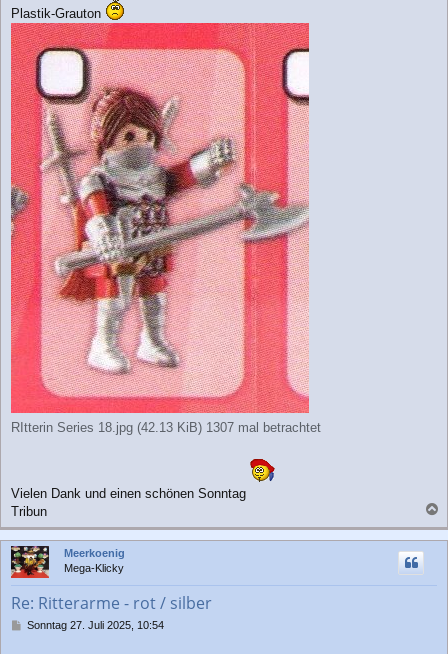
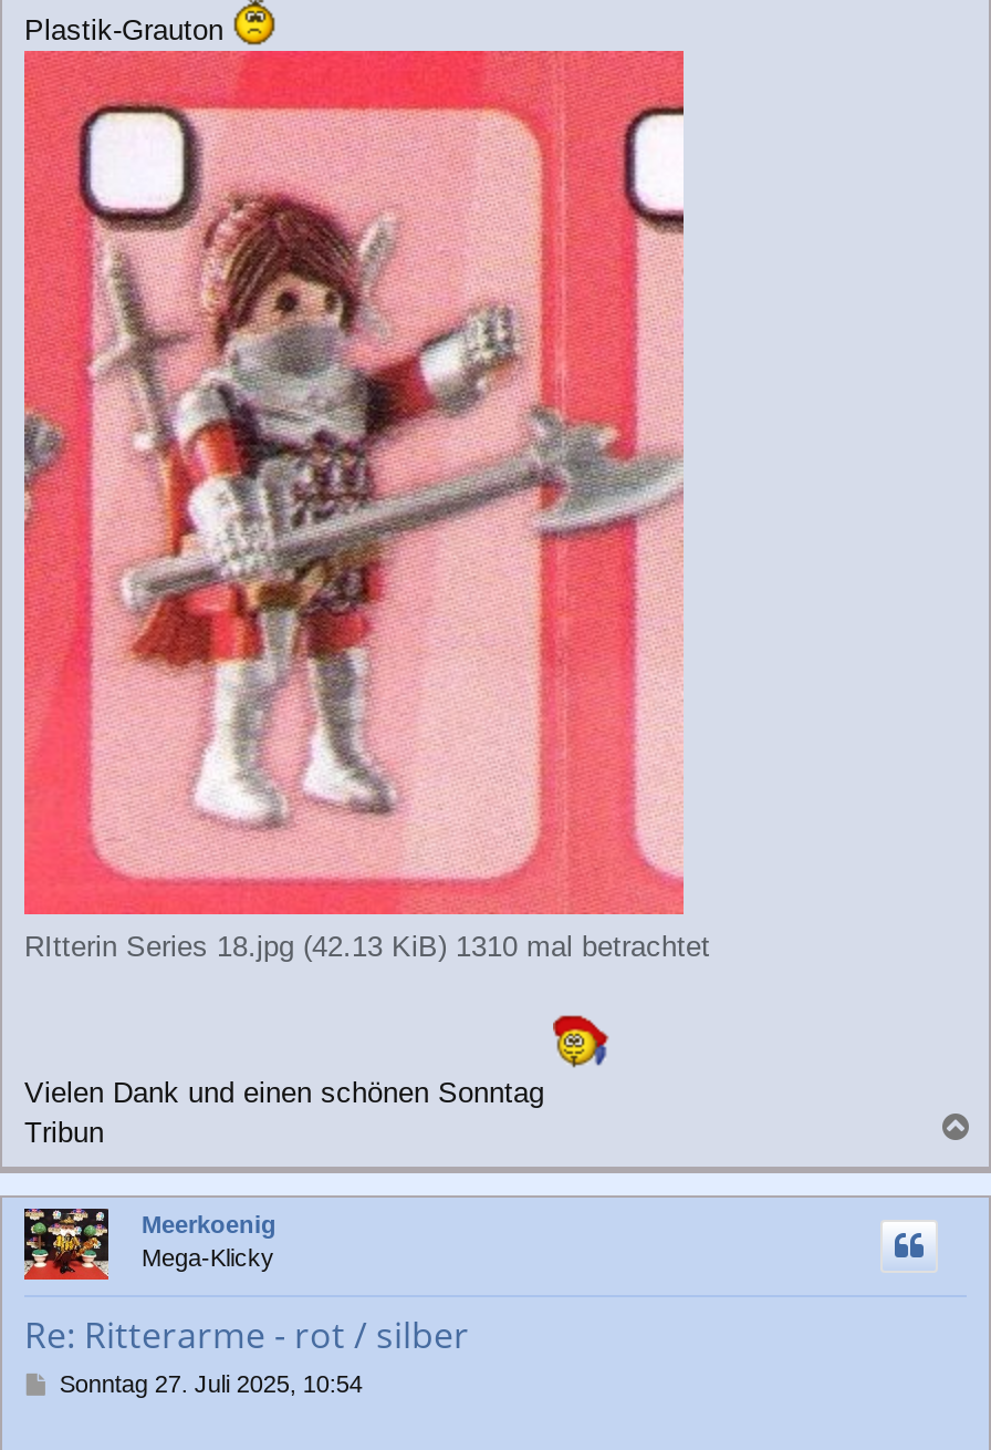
- RItterin Series 18.jpg (42.13 KiB) 1307 mal betrachtet
+ RItterin Series 18.jpg (42.13 KiB) 1310 mal betrachtet
